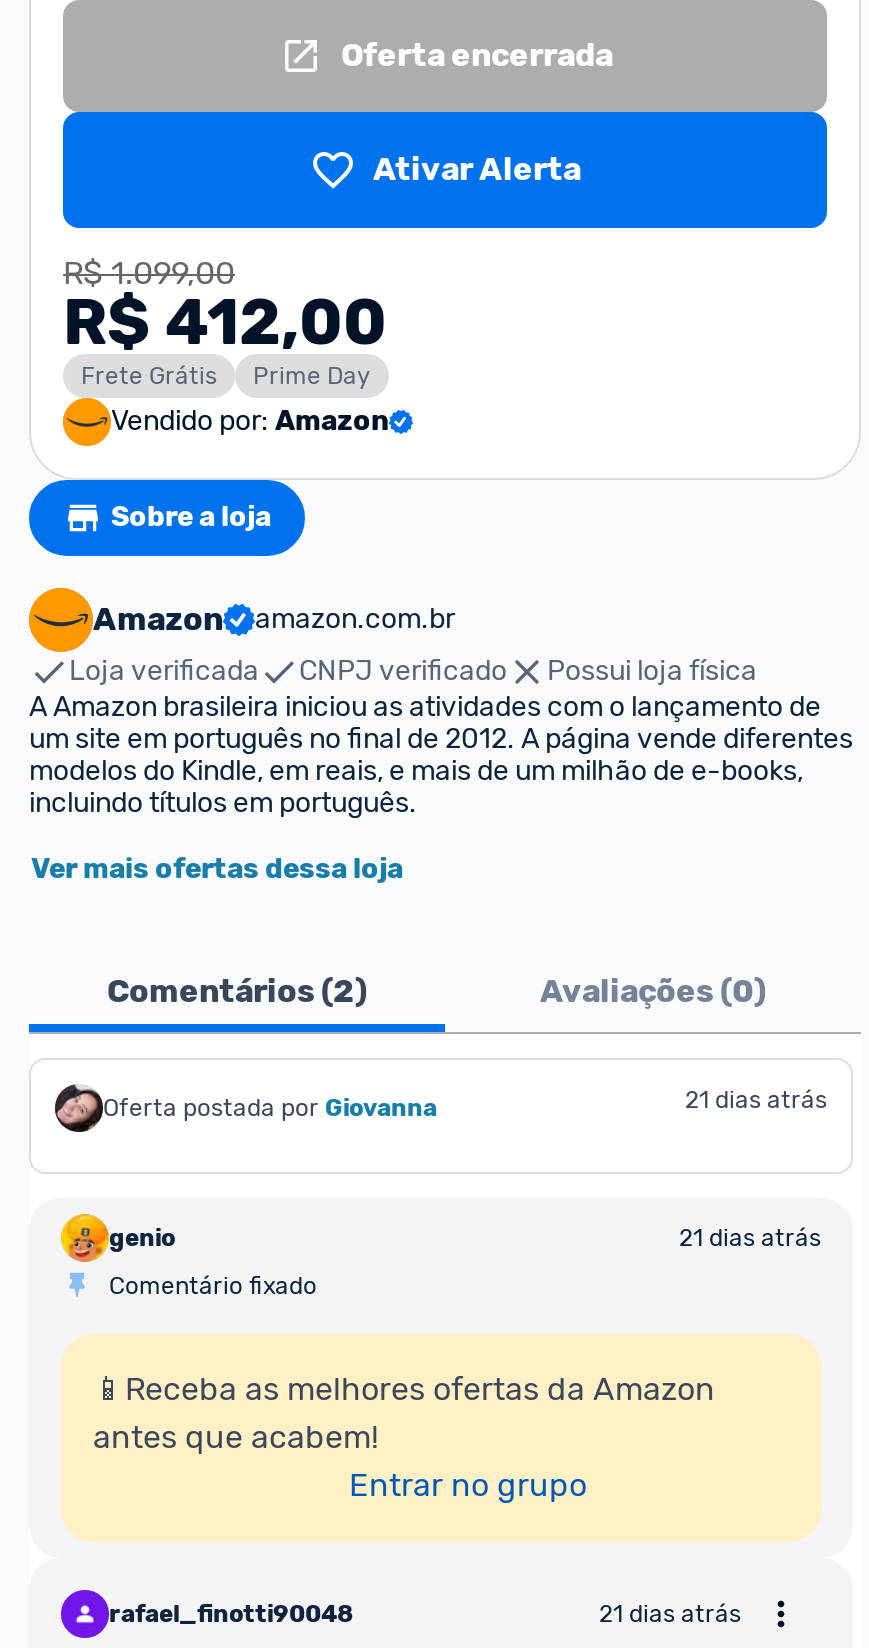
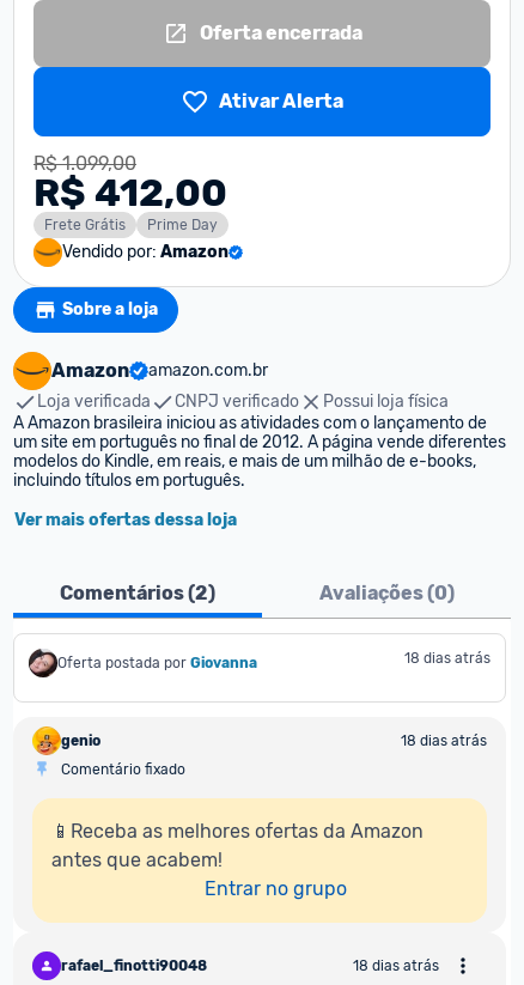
- 21 dias atrás
+ 18 dias atrás

- 21 dias atrás
+ 18 dias atrás

- 21 dias atrás
+ 18 dias atrás
